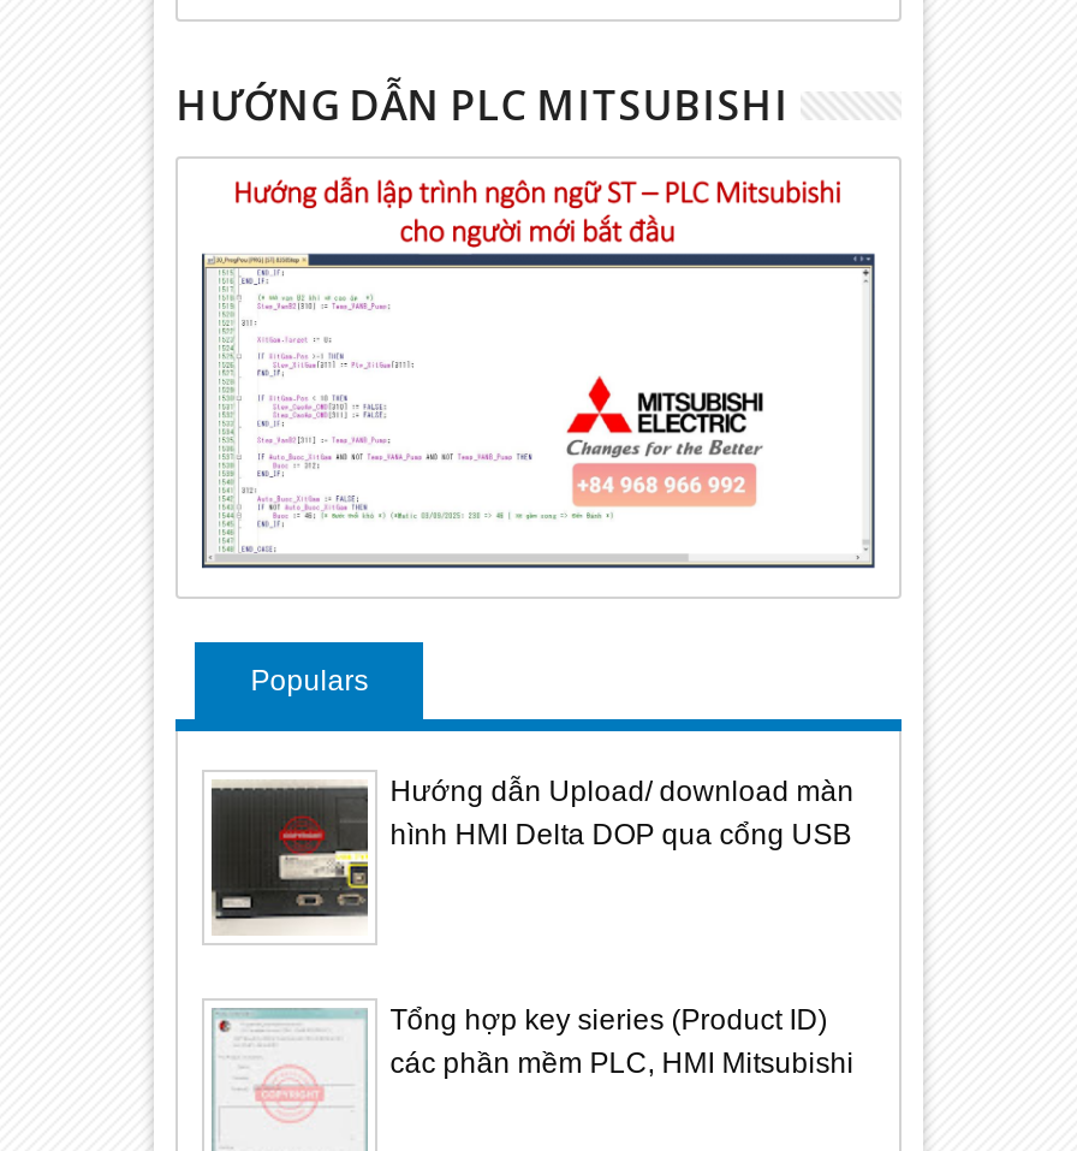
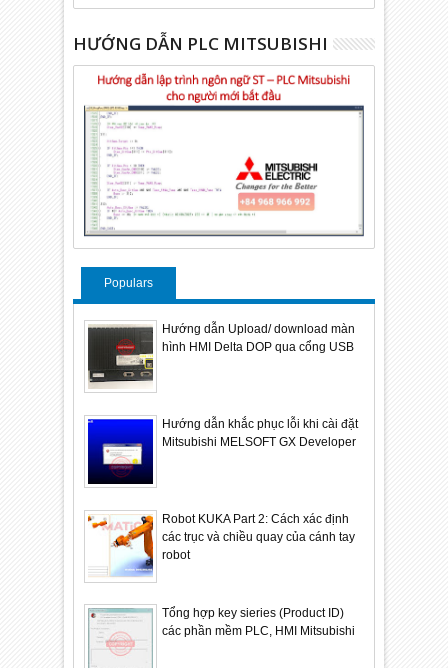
+ [image]
+ Hướng dẫn khắc phục lỗi khi cài đặt
+ Mitsubishi MELSOFT GX Developer

+ [image]
+ Robot KUKA Part 2: Cách xác định
+ các trục và chiều quay của cánh tay
+ robot
